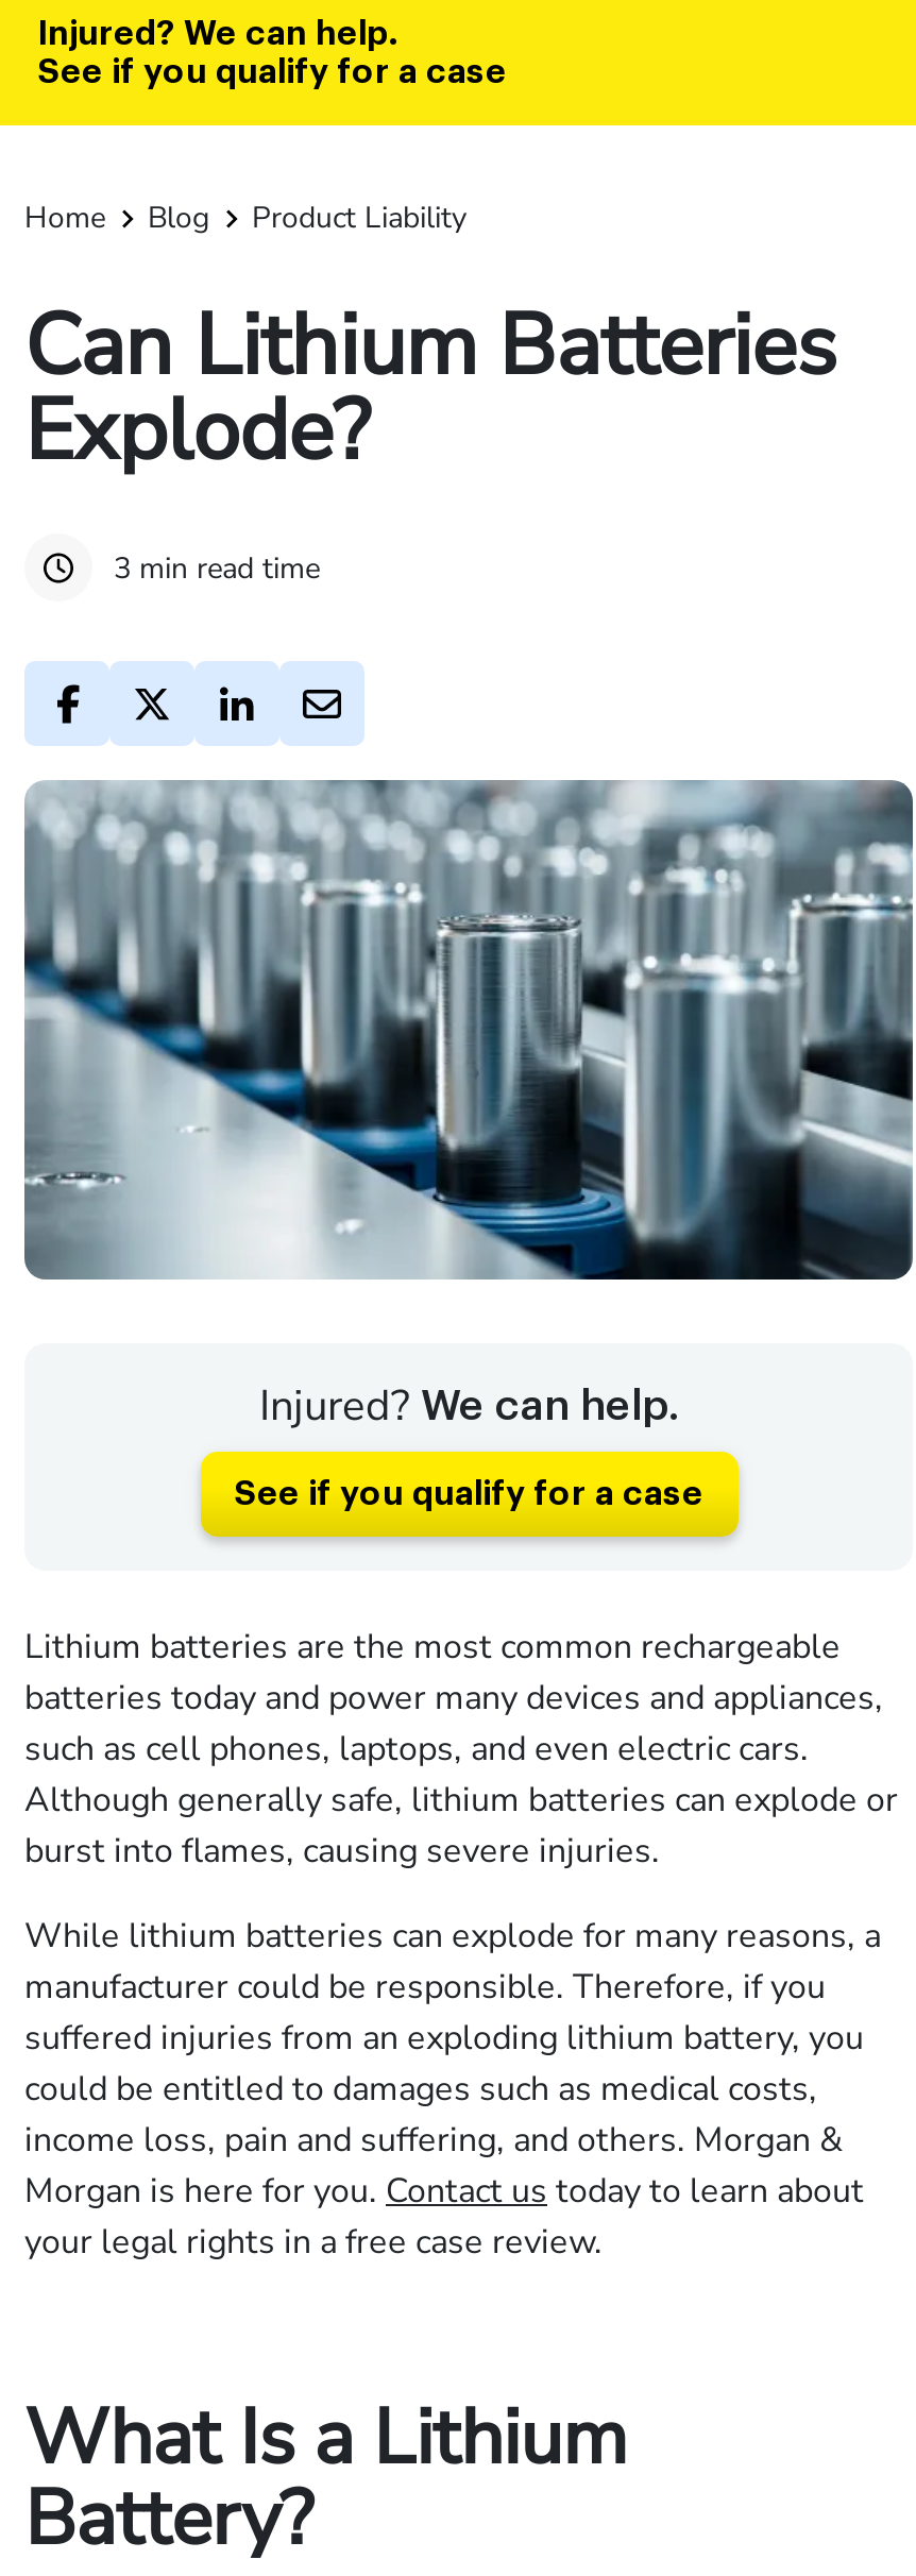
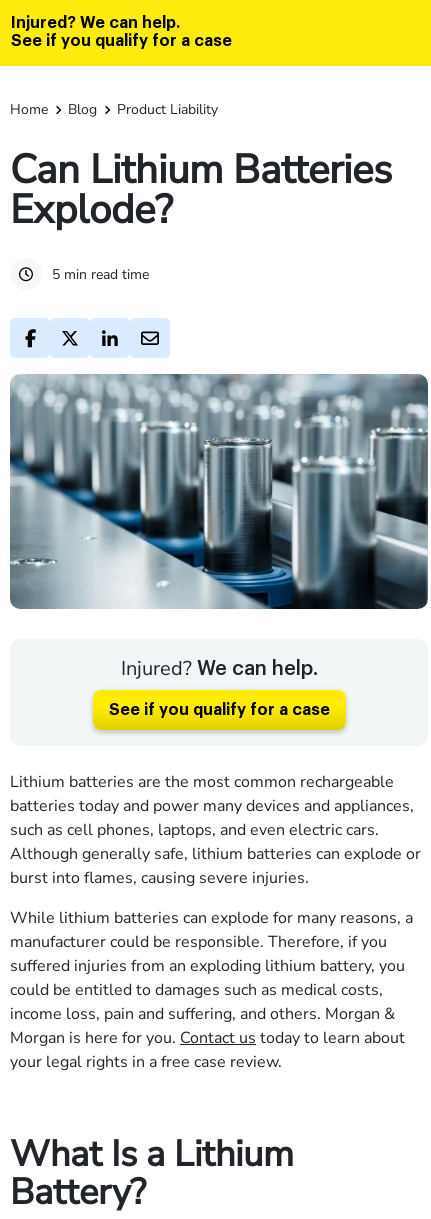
- 3 min read time
+ 5 min read time
